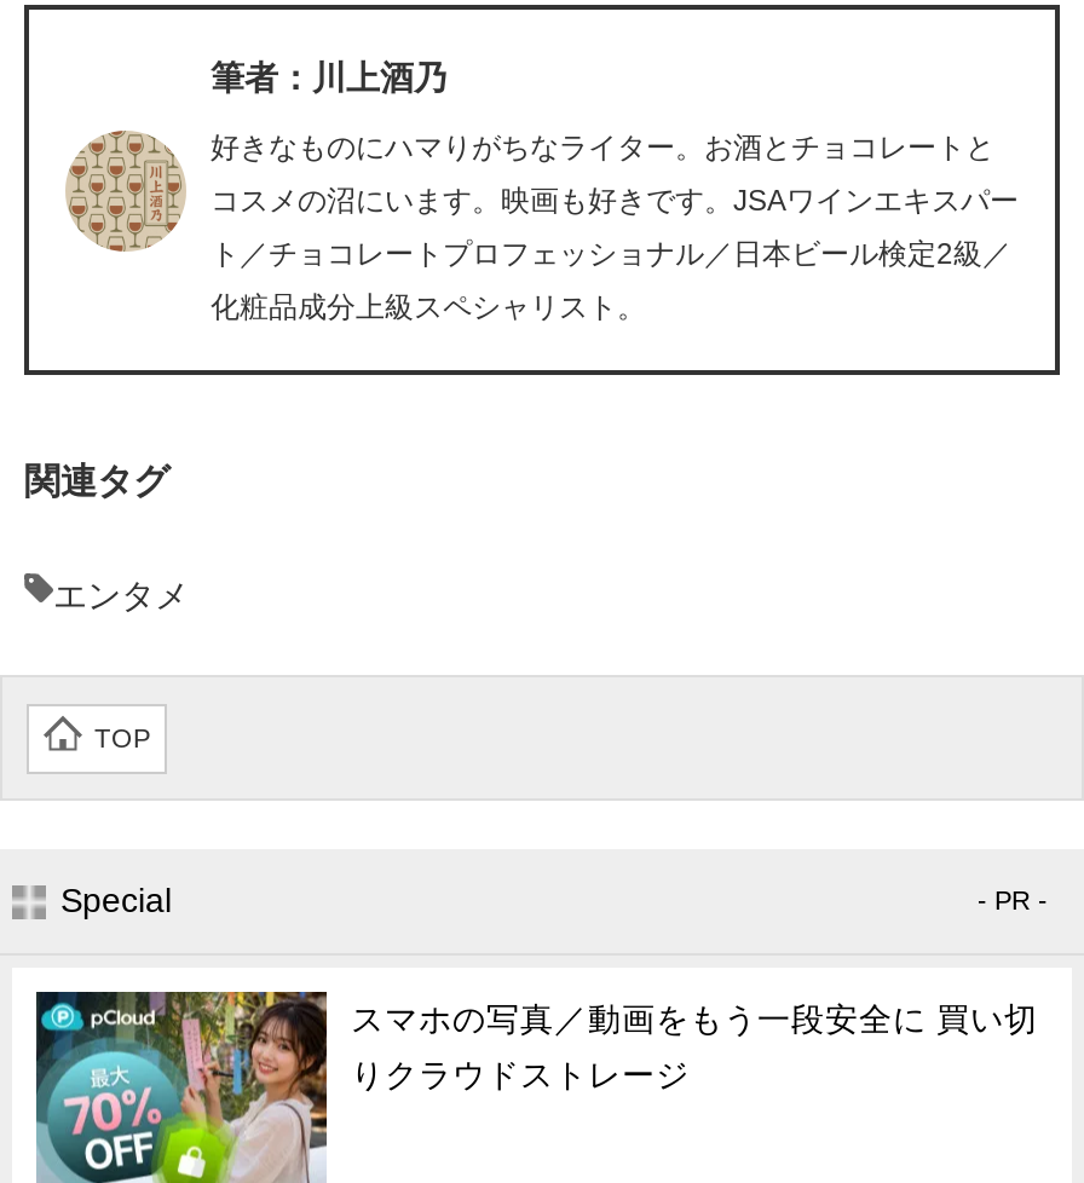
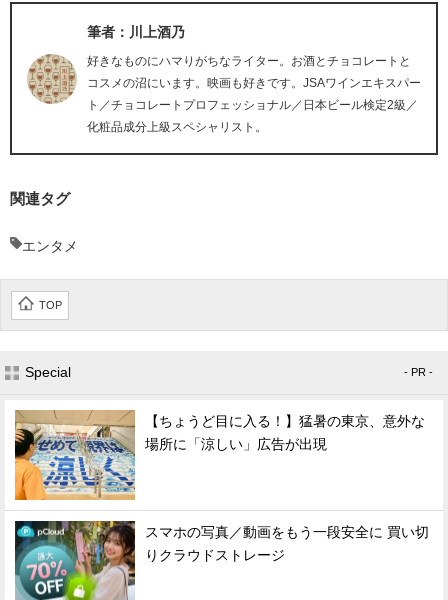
+ [image]
+ 【ちょうど目に入る！】猛暑の東京、意外な
+ 場所に「涼しい」広告が出現
